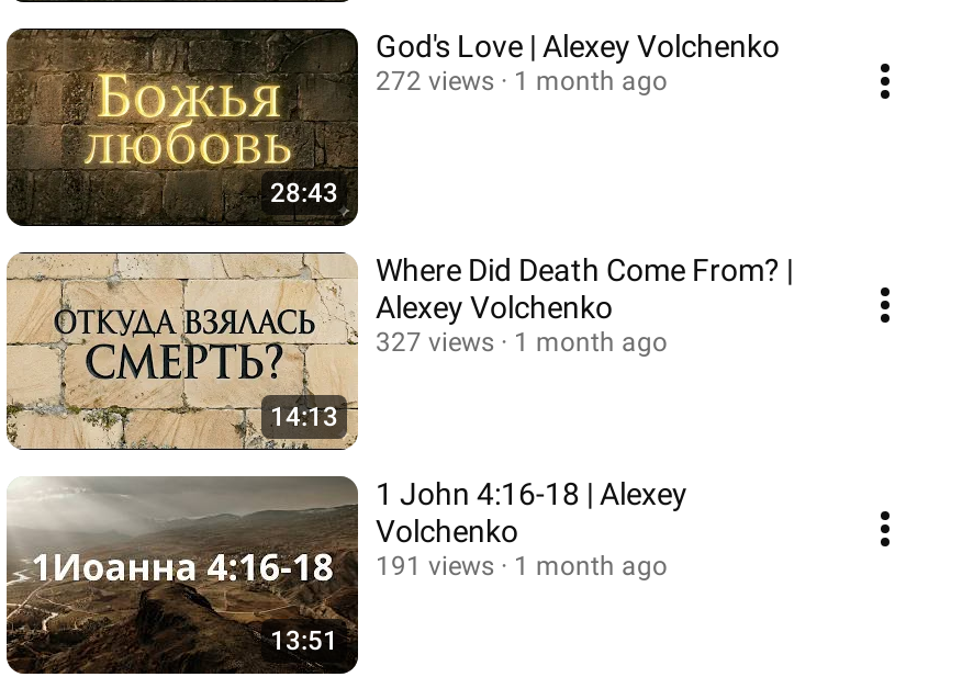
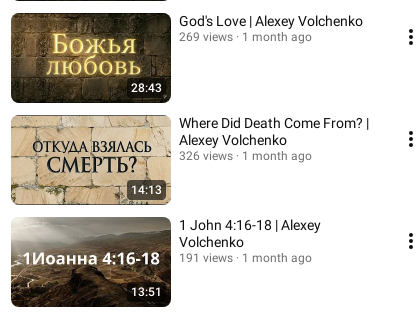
- 272 views 1 month ago
+ 269 views 1 month ago

- 327 views 1 month ago
+ 326 views 1 month ago
